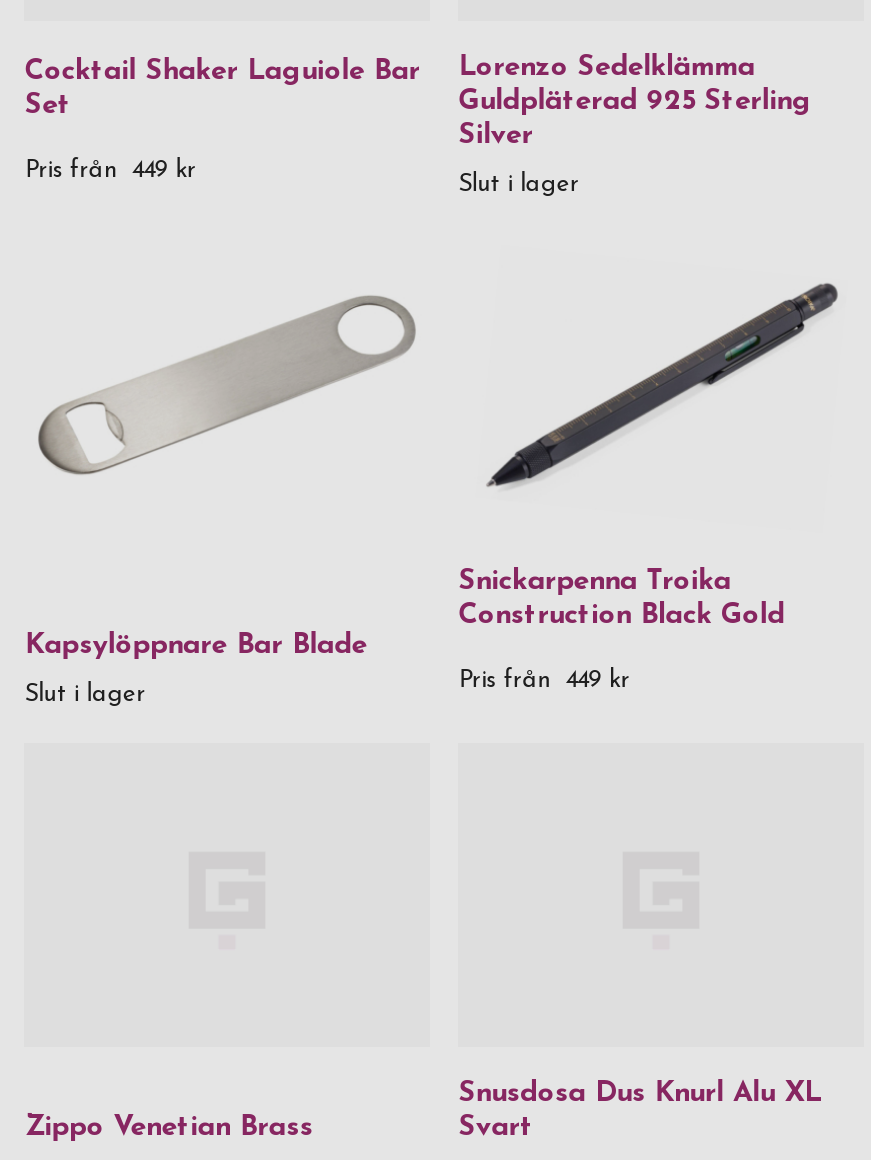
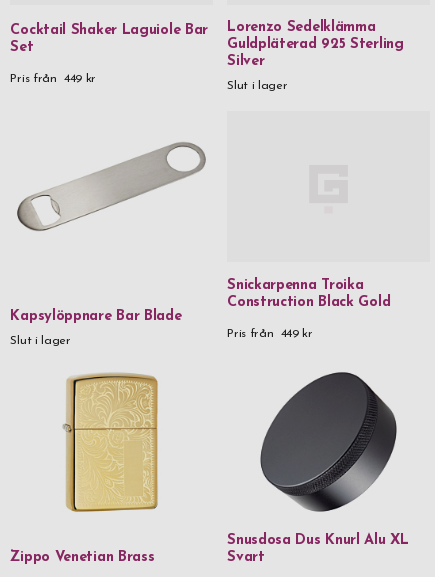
- [image]

+ [image]

+ [image]
